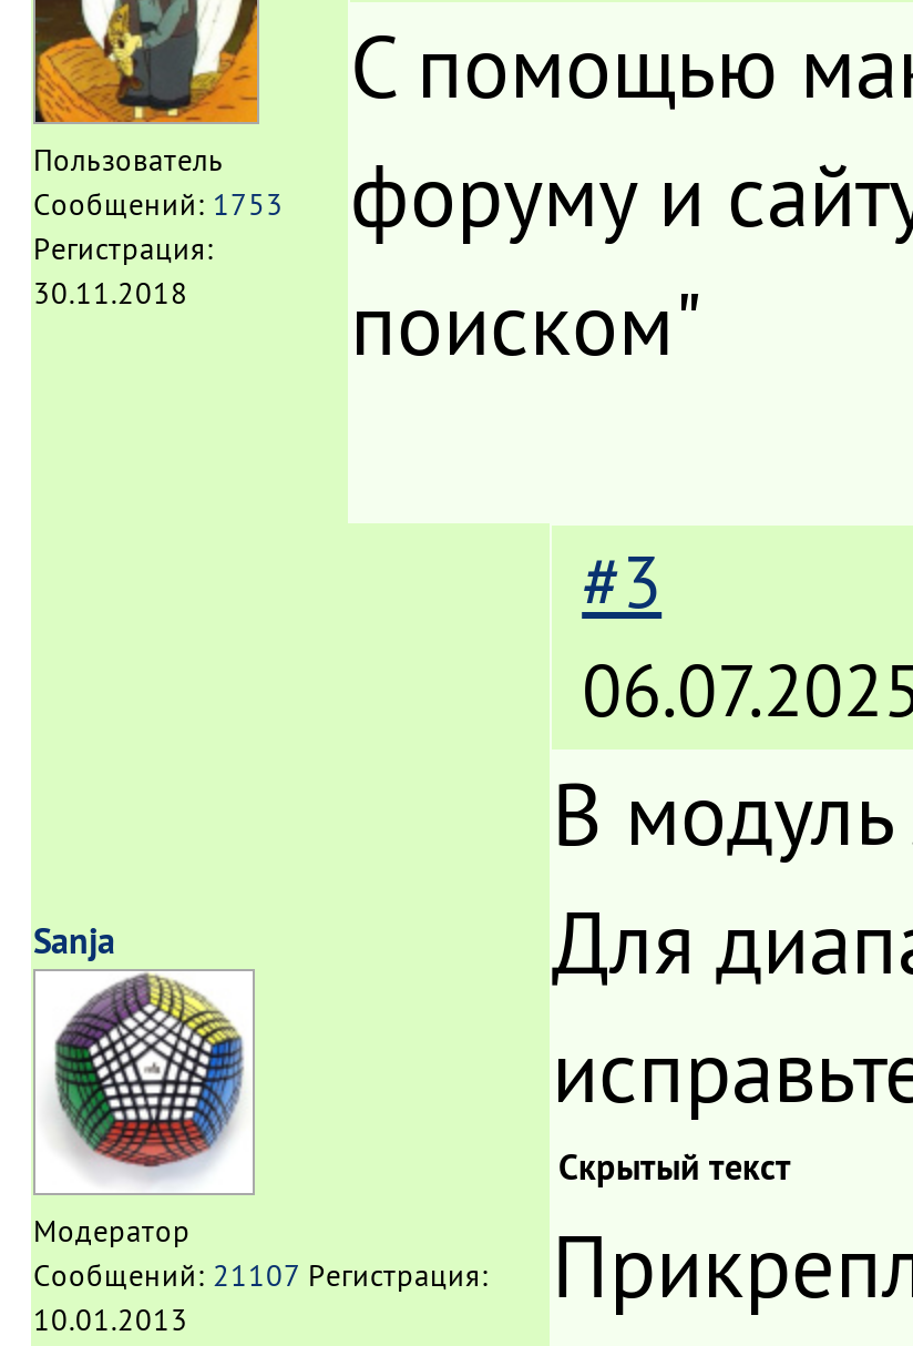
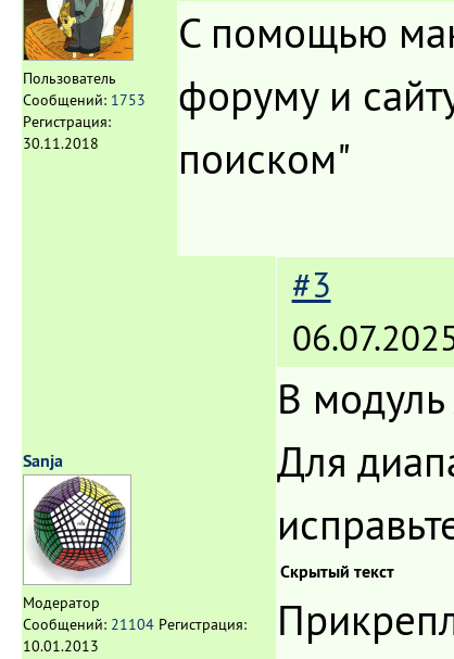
- Сообщений: 21107 Регистрация:
+ Сообщений: 21104 Регистрация:
